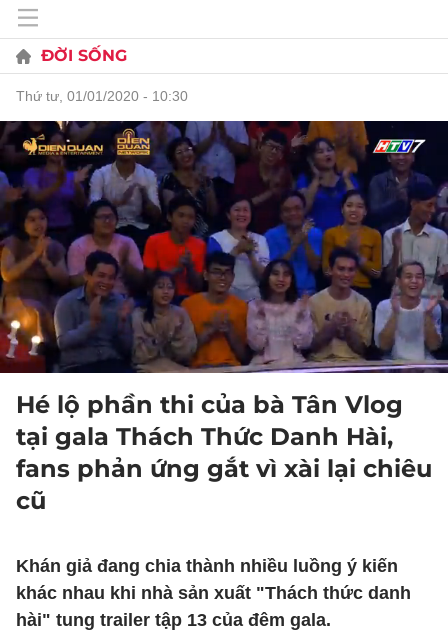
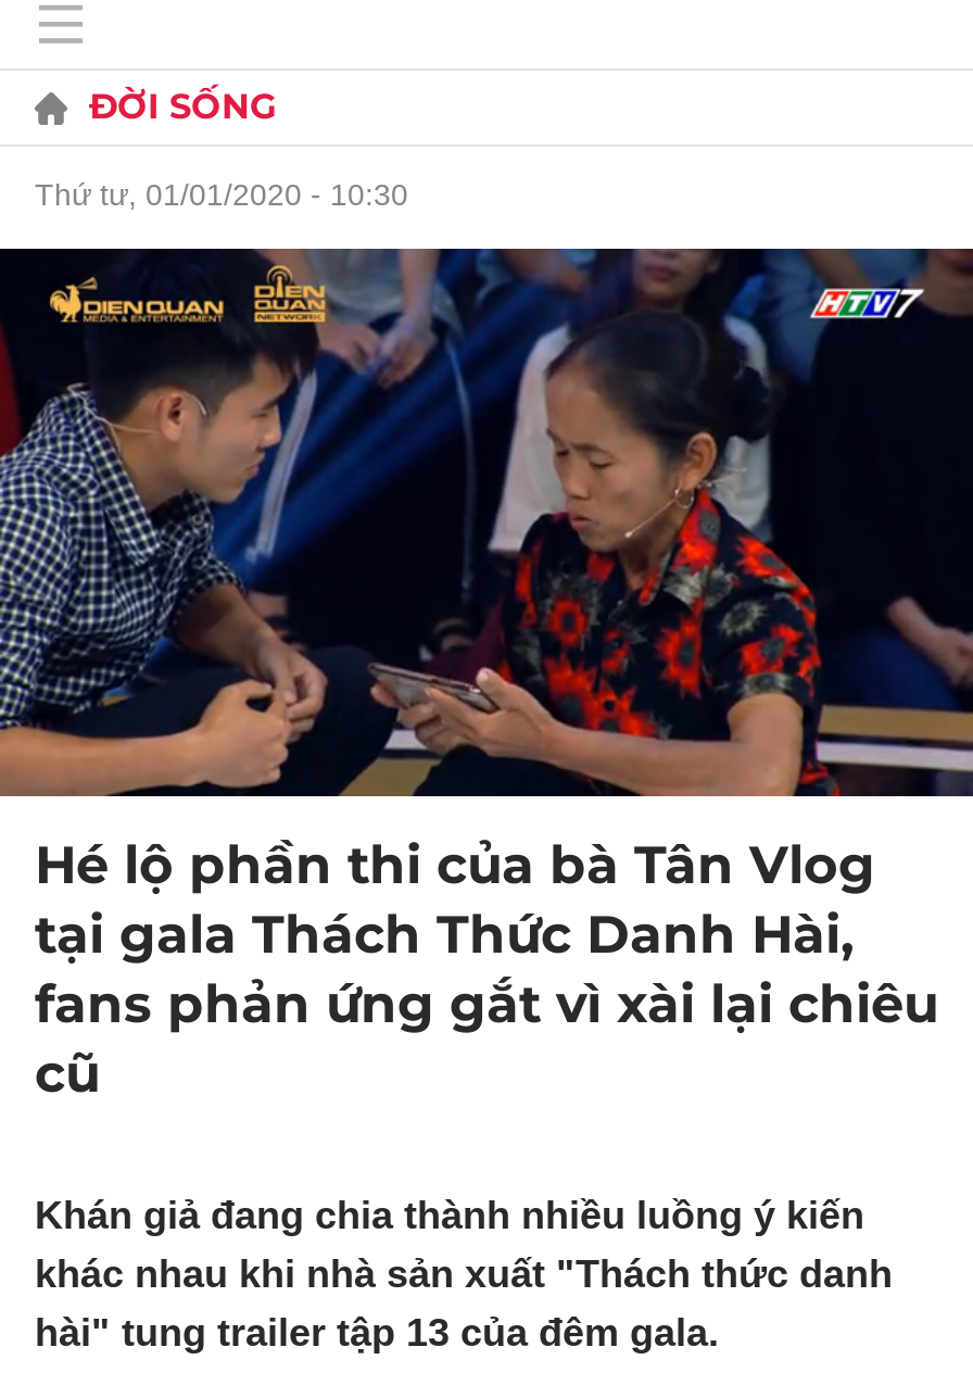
- [image]
+ [image]
